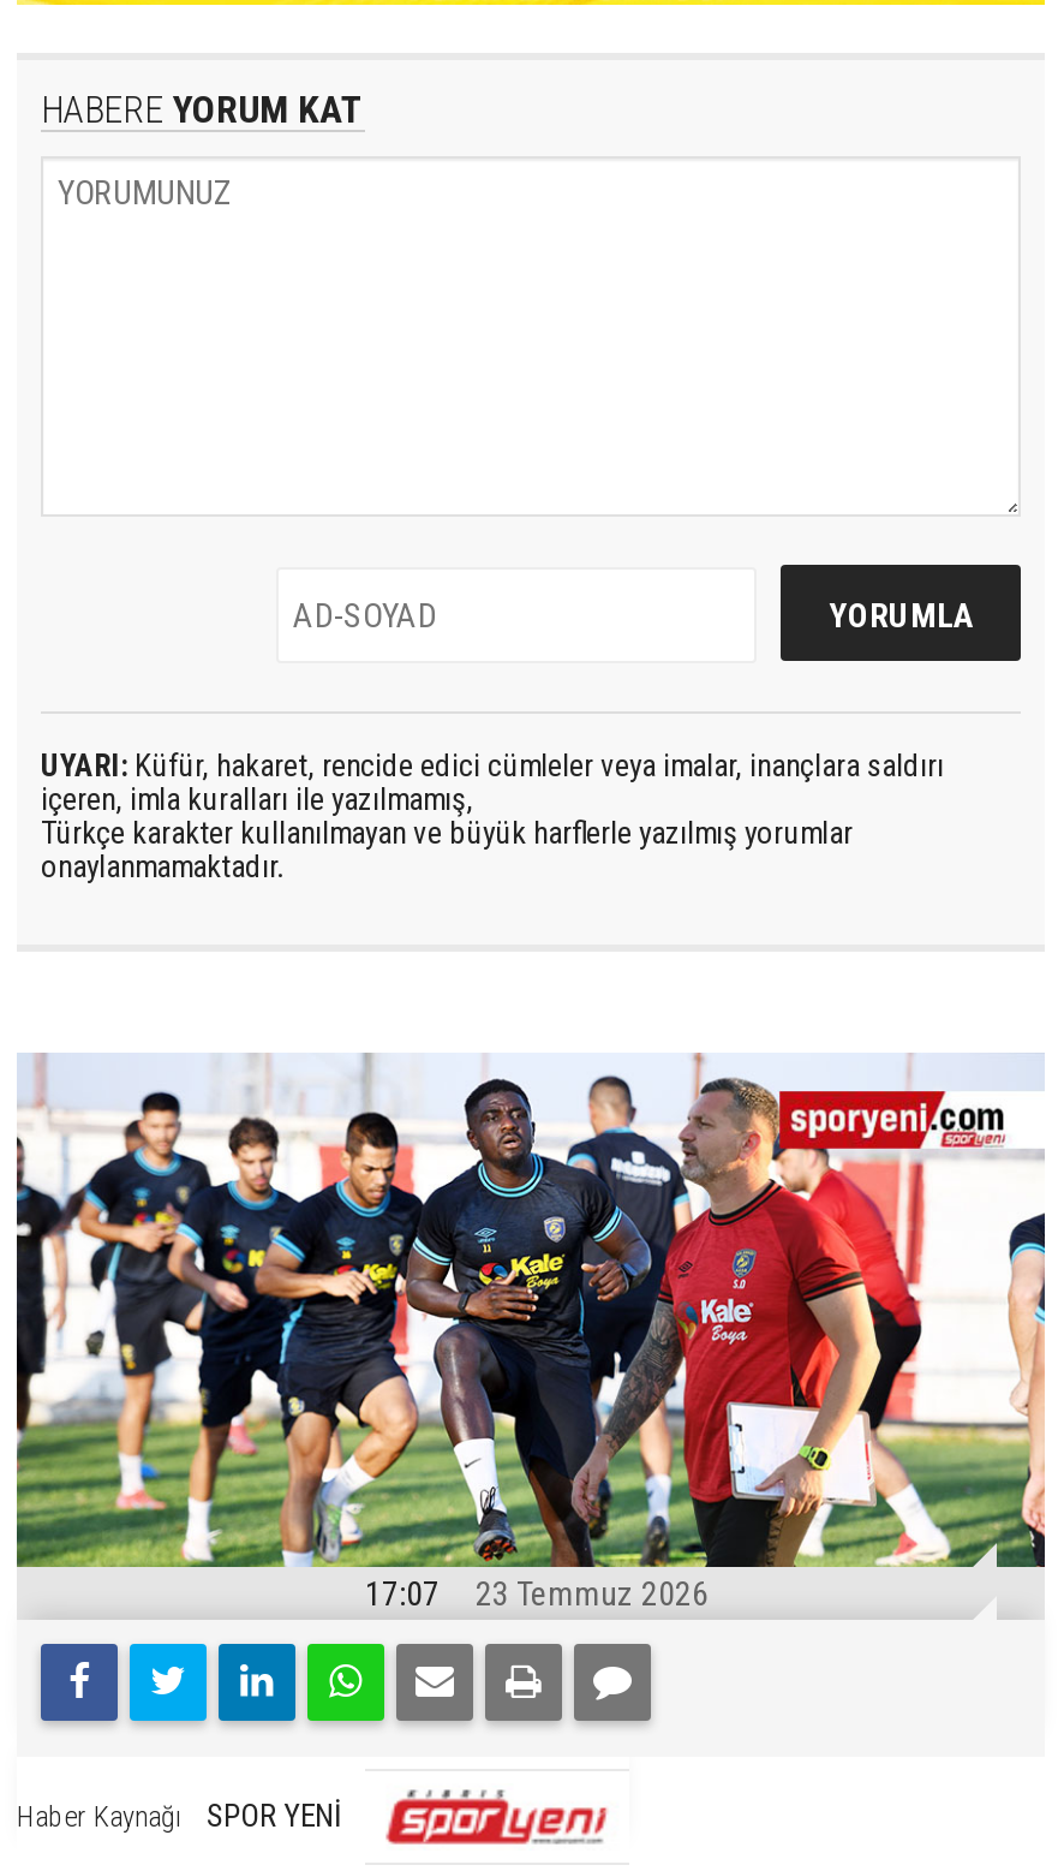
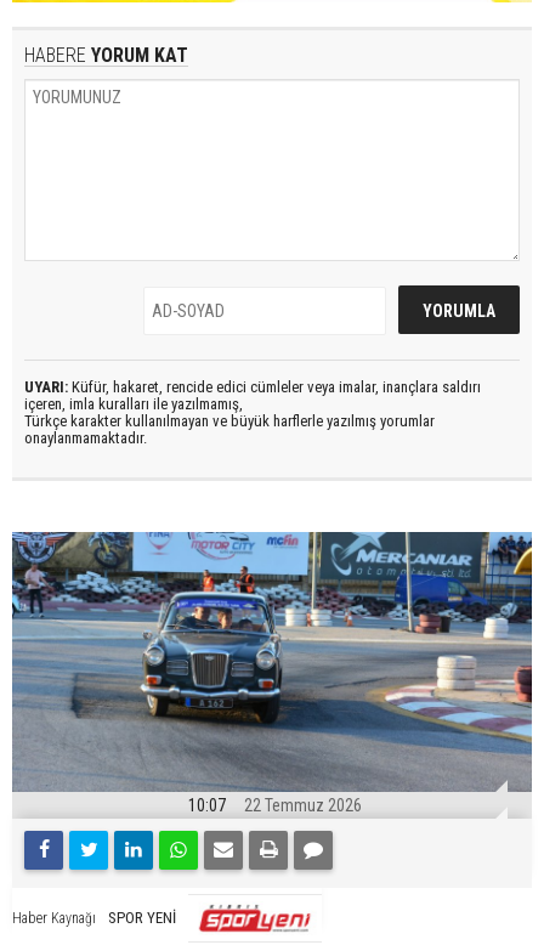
- [image]
- 17:07
+ [image]
+ 10:07

- 23 Temmuz 2026
+ 22 Temmuz 2026
